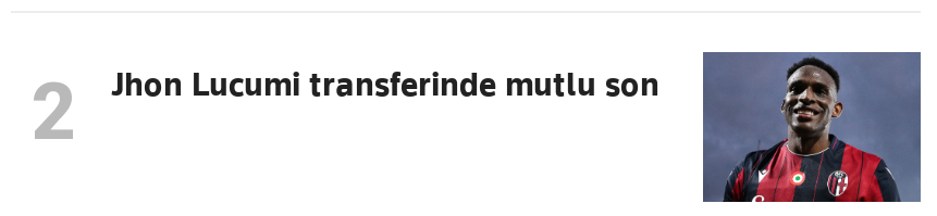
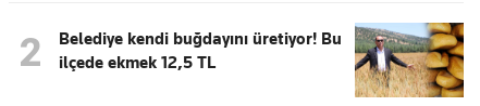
- [image]
- Jhon Lucumi transferinde mutlu son
+ [image]
+ Belediye kendi buğdayını üretiyor! Bu
+ ilçede ekmek 12,5 TL
